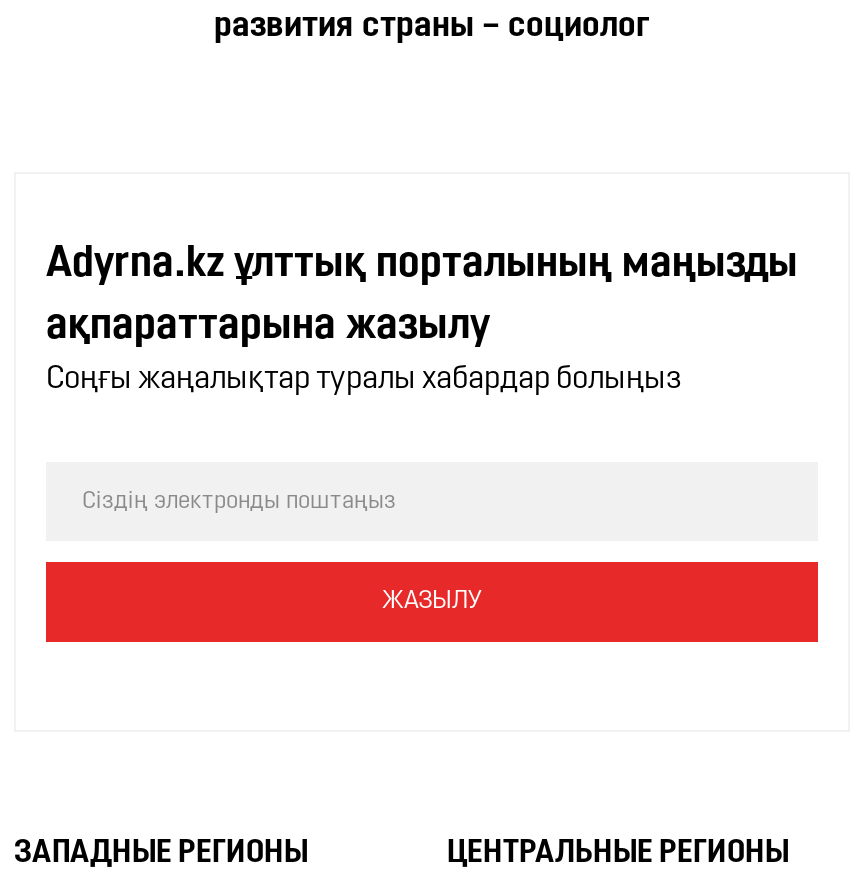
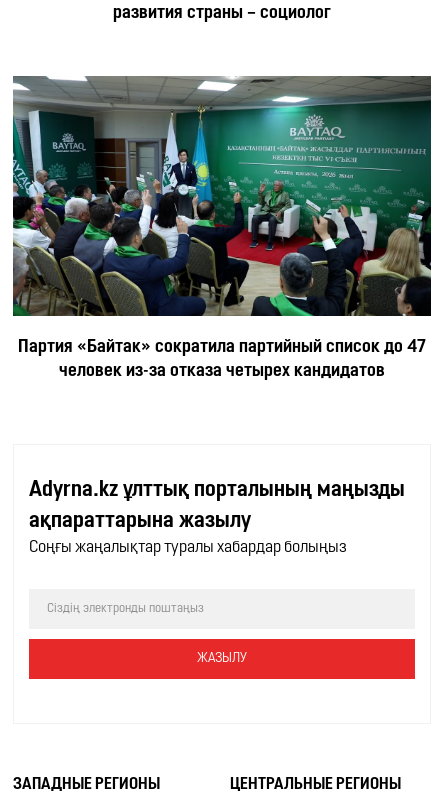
+ [image]
+ Партия «Байтак» сократила партийный список до 47
+ человек из-за отказа четырех кандидатов
